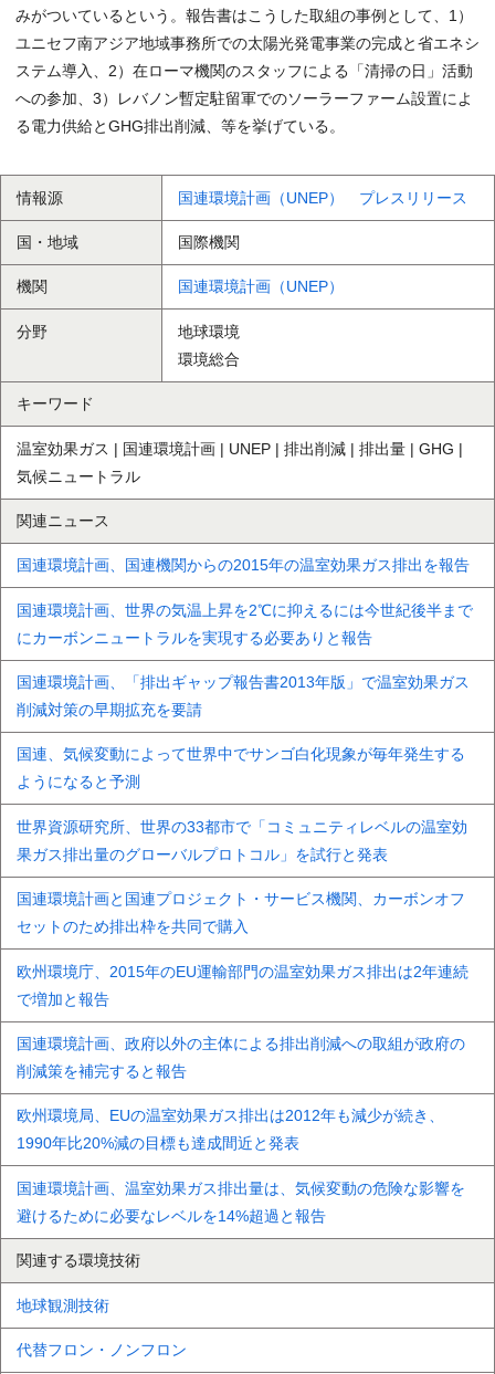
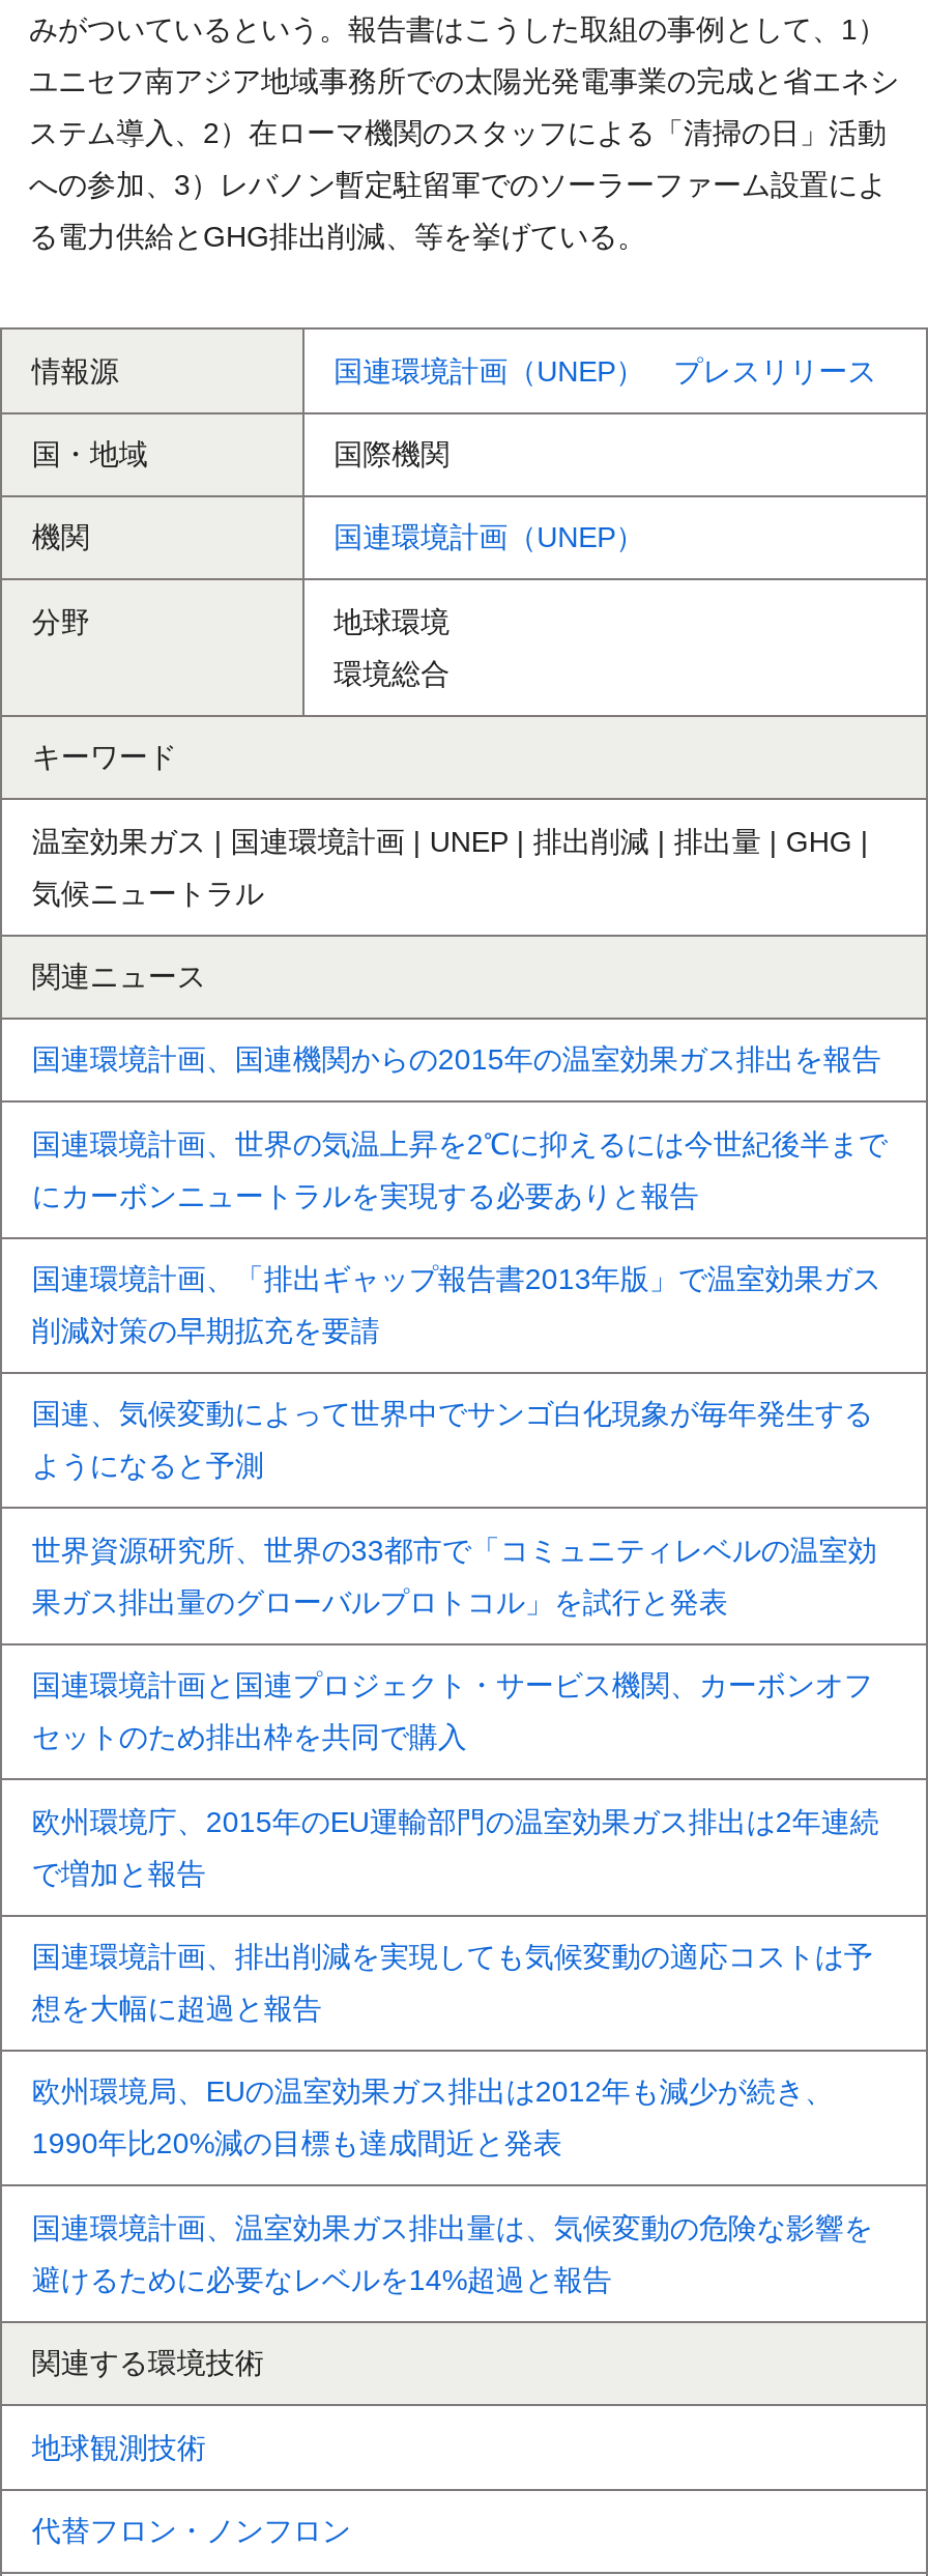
- 国連環境計画、政府以外の主体による排出削減への取組が政府の
+ 国連環境計画、排出削減を実現しても気候変動の適応コストは予

- 削減策を補完すると報告
+ 想を大幅に超過と報告
